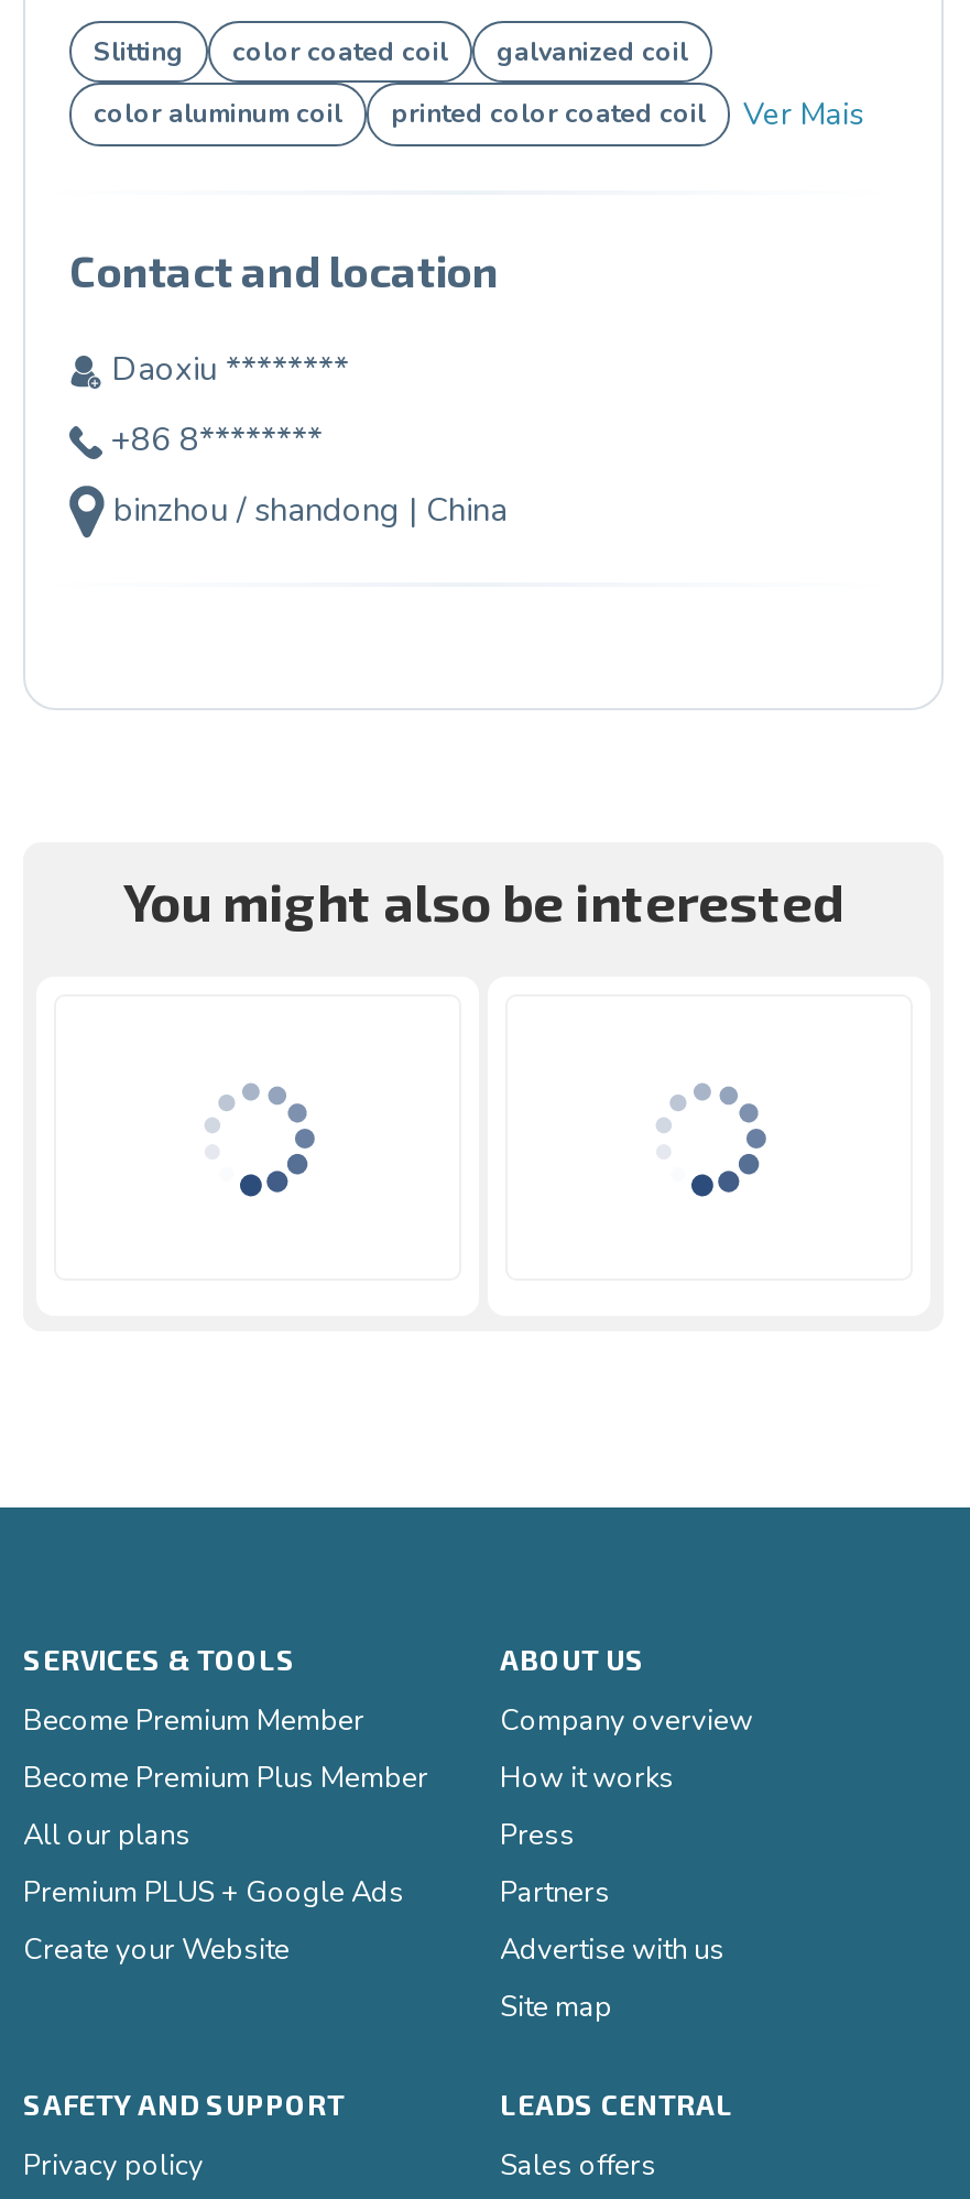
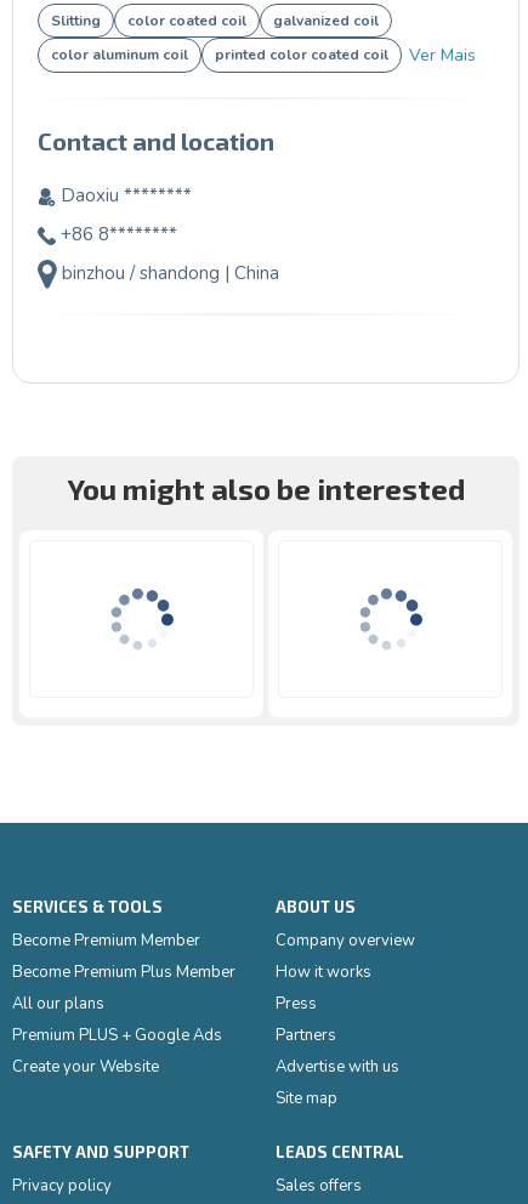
- [image]
+ [image]

- [image]
+ [image]
